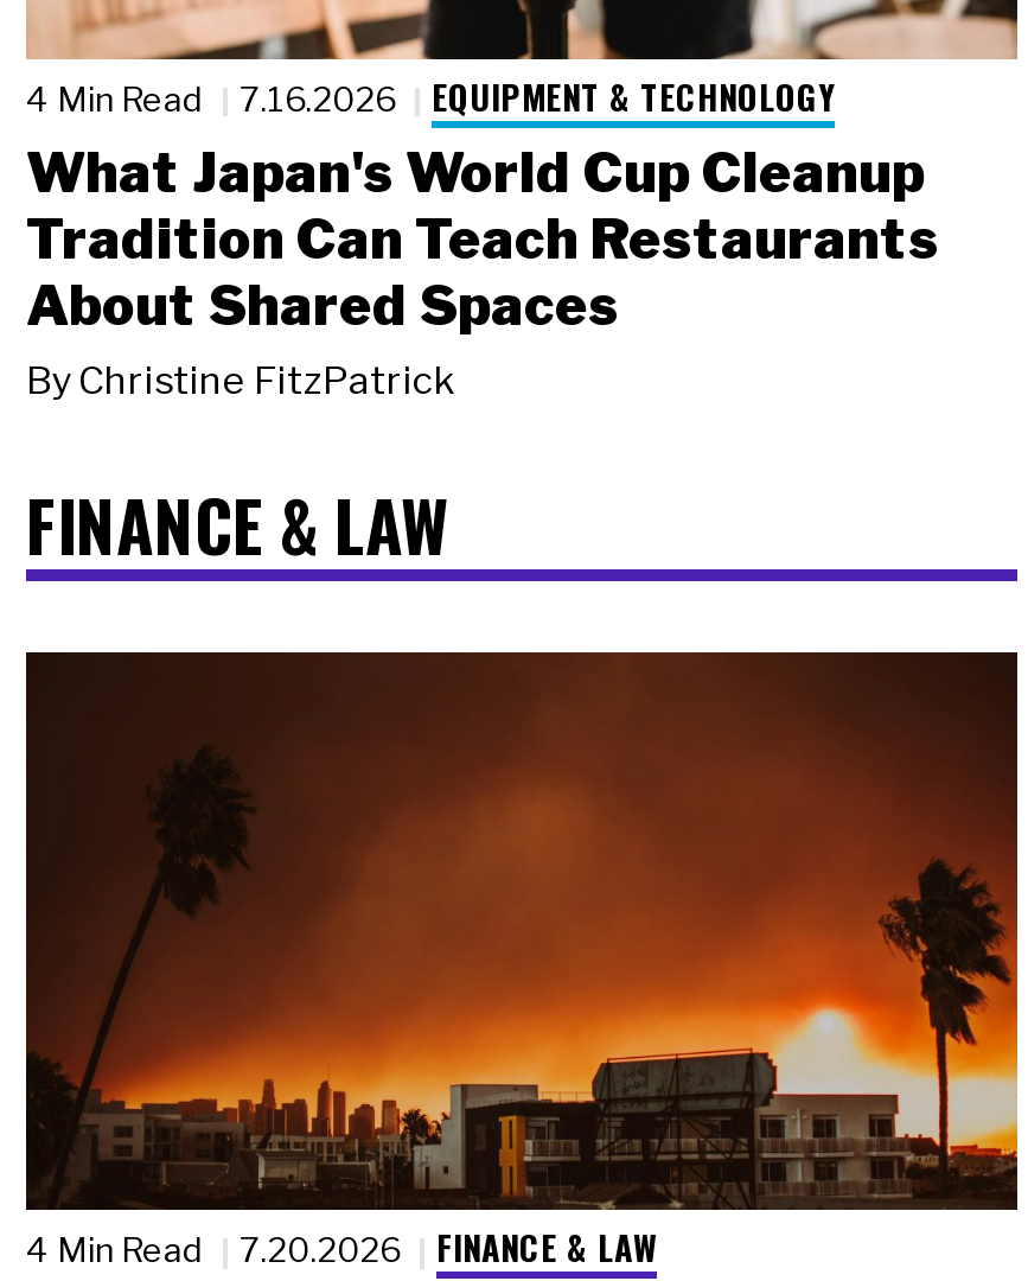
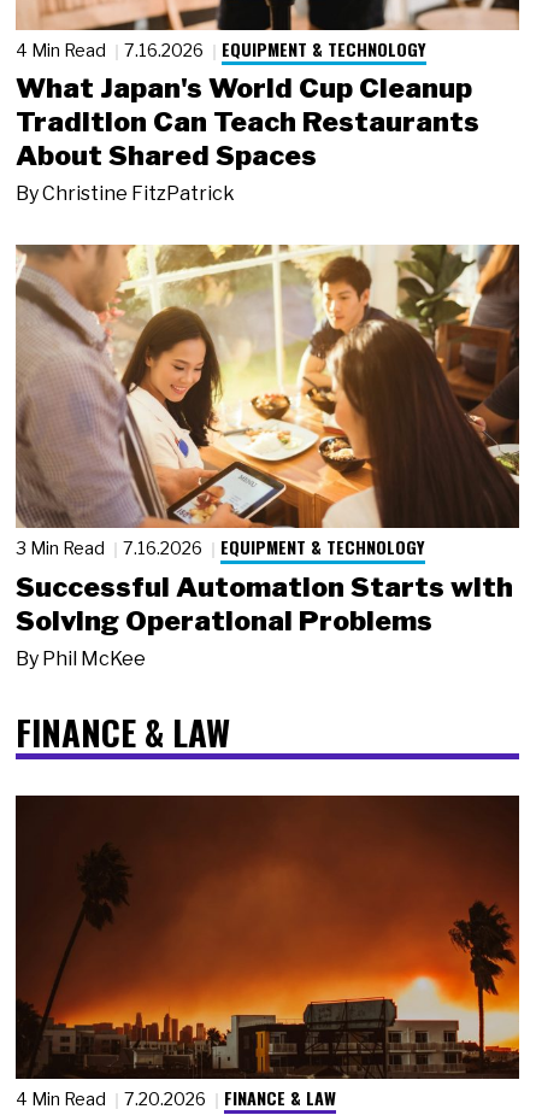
+ [image]
+ 3 Min Read
+ 7.16.2026
+ EQUIPMENT & TECHNOLOGY
+ Successful Automation Starts with
+ Solving Operational Problems
+ By Phil McKee
